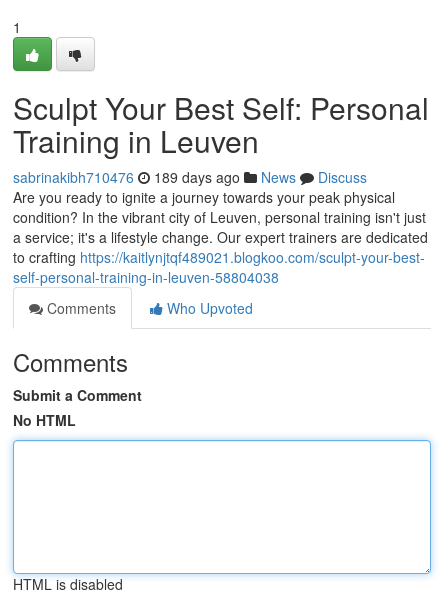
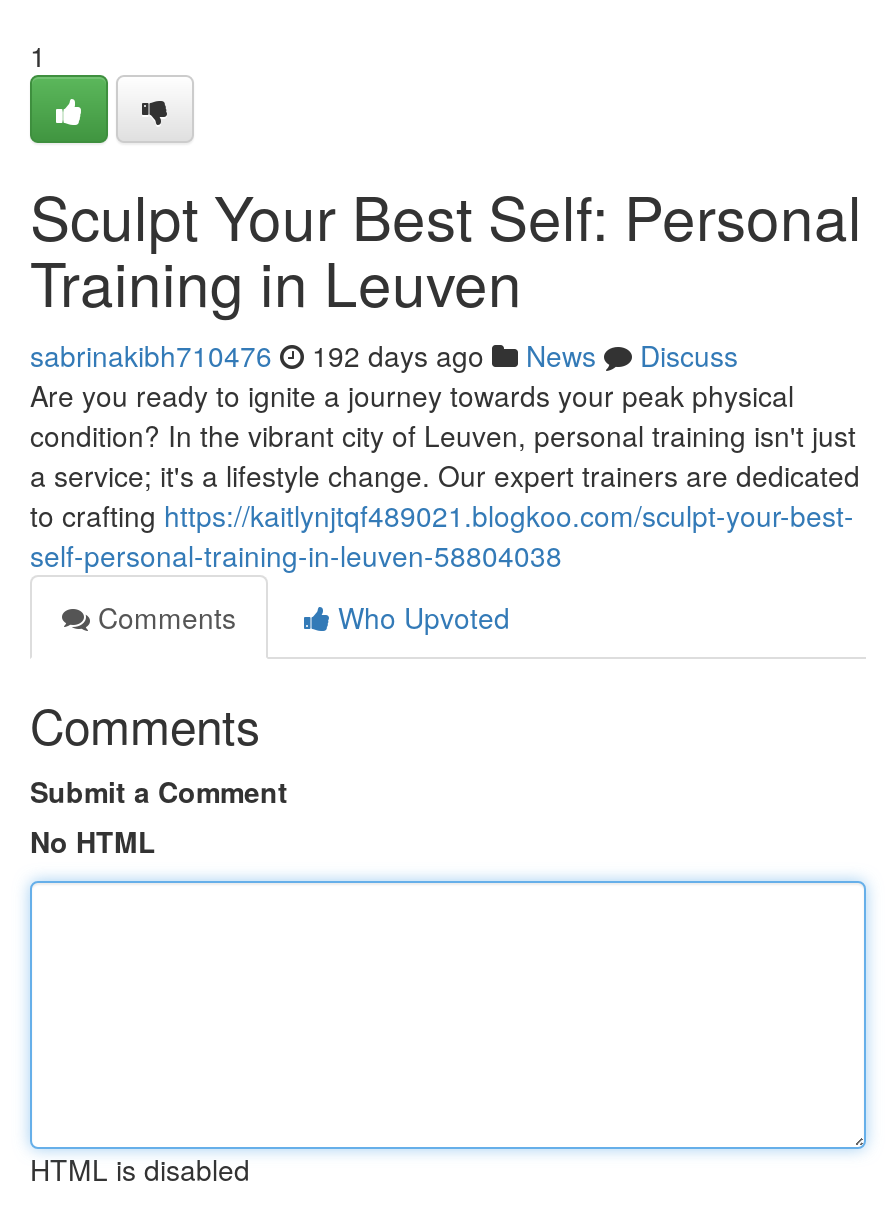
- sabrinakibh710476 189 days ago News Discuss
+ sabrinakibh710476 192 days ago News Discuss
